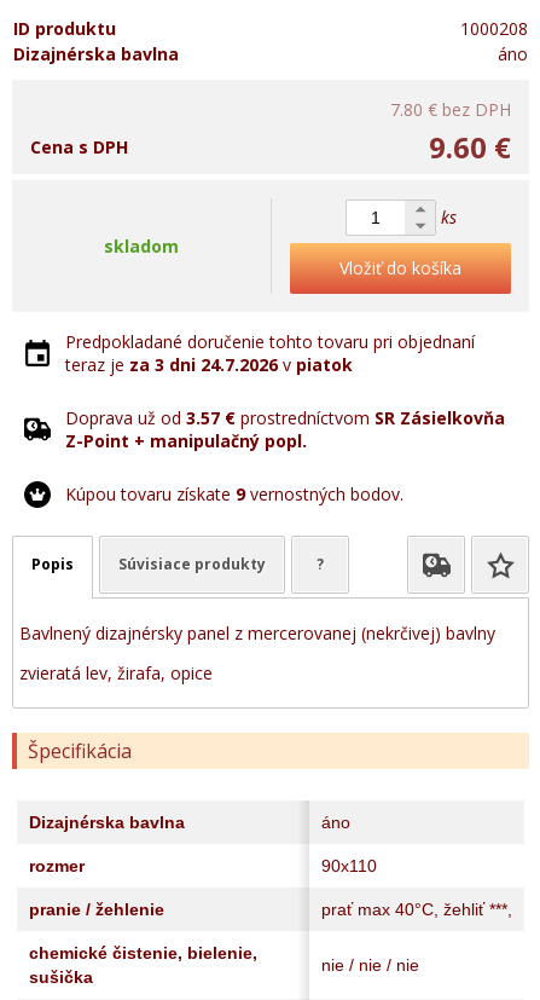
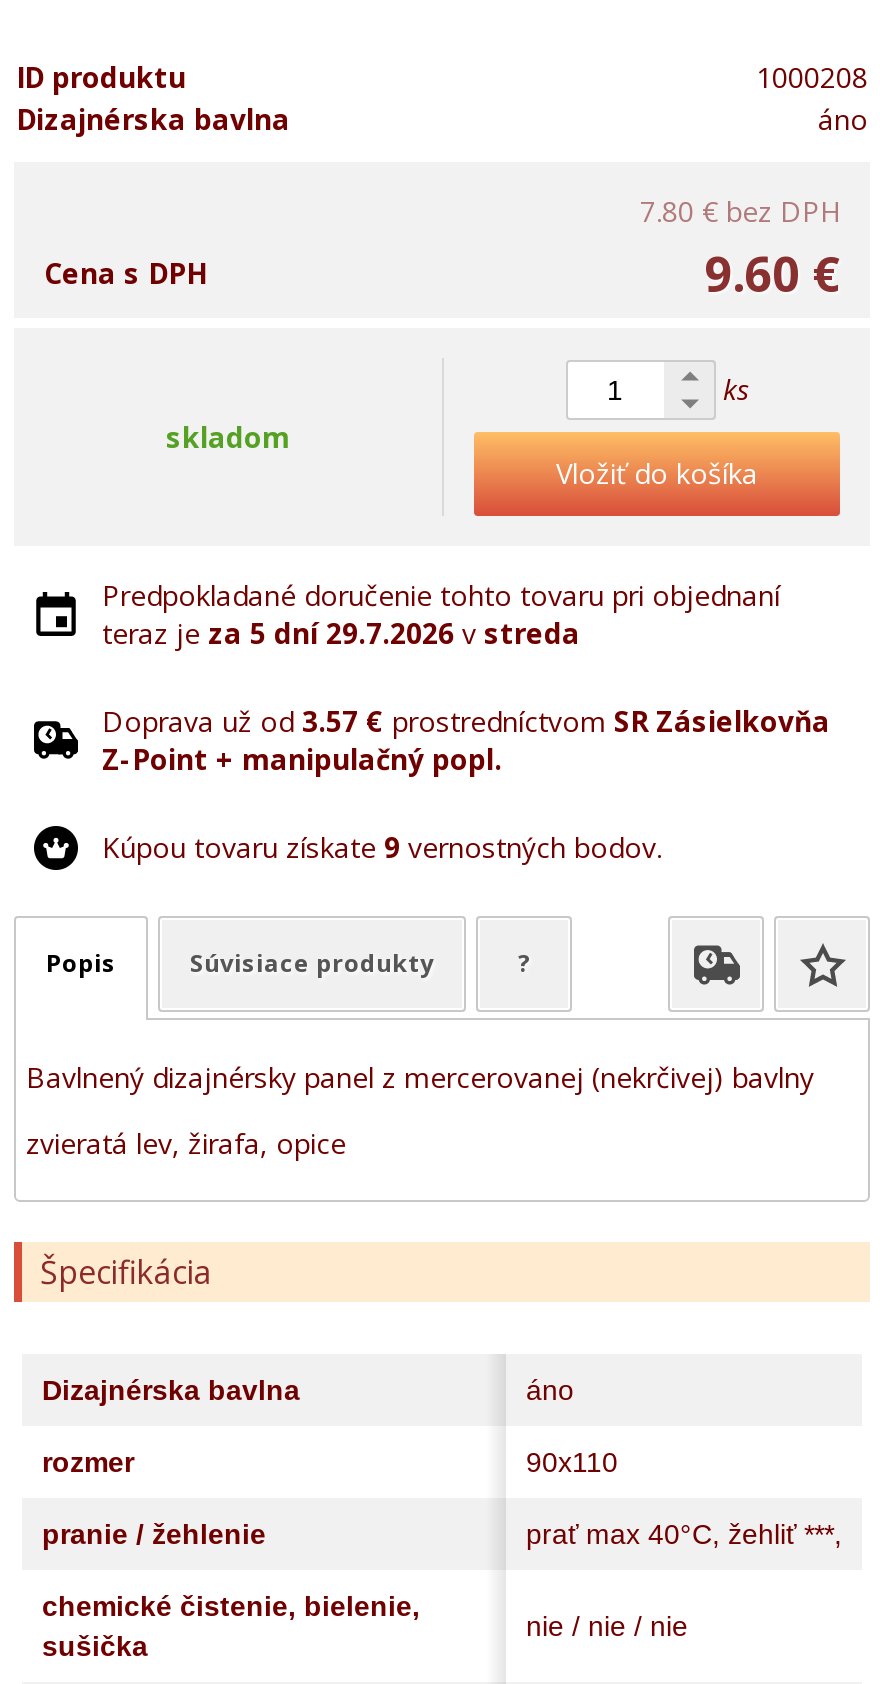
- teraz je za 3 dni 24.7.2026 v piatok
+ teraz je za 5 dní 29.7.2026 v streda
